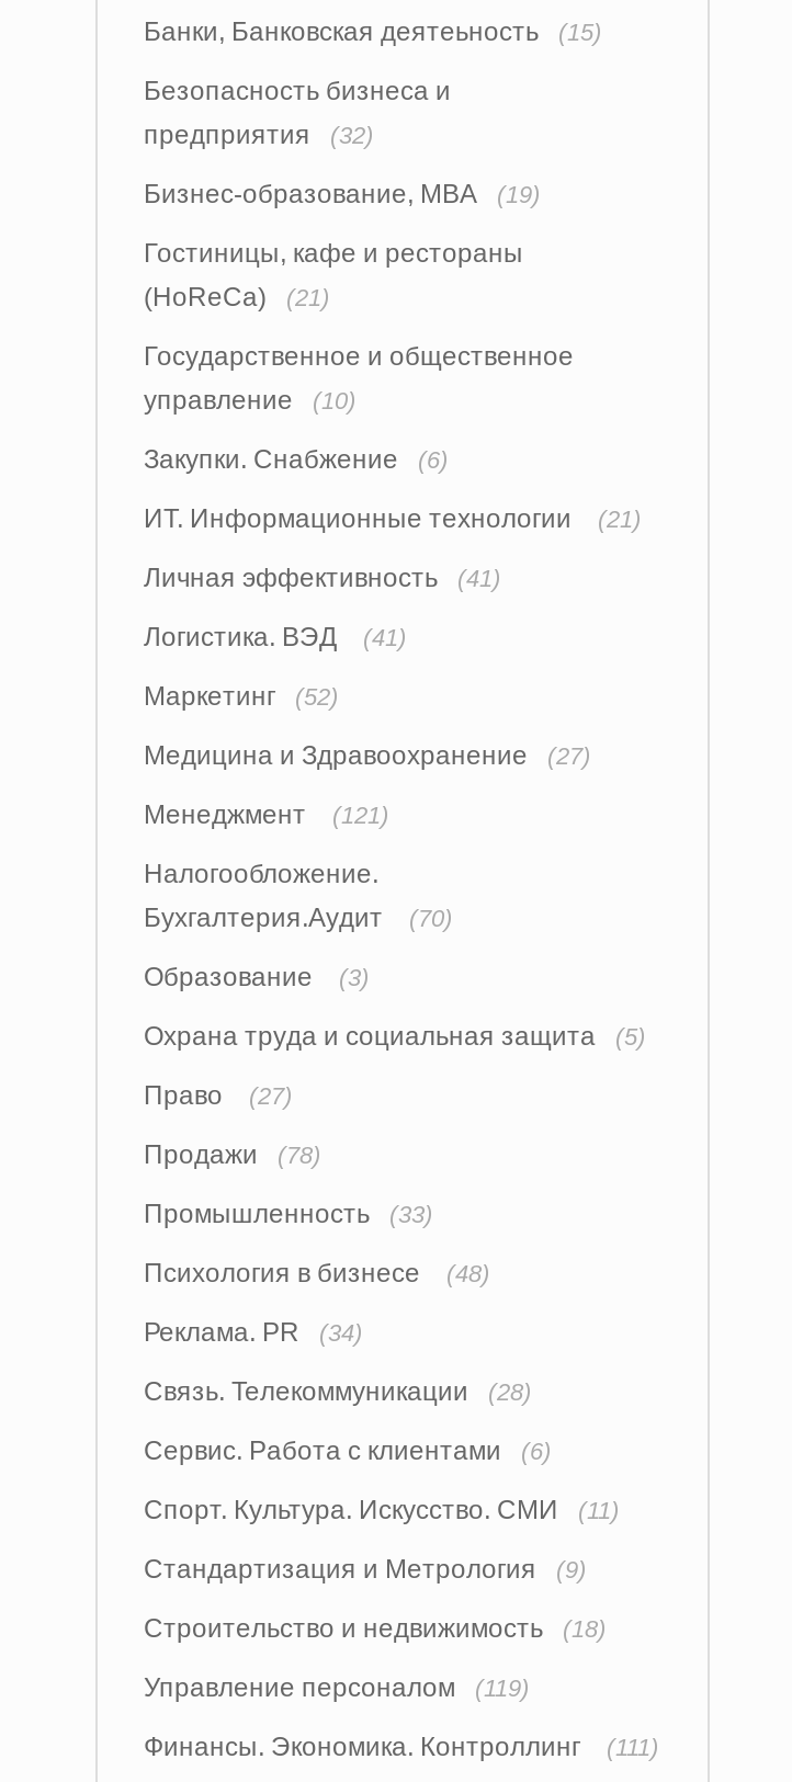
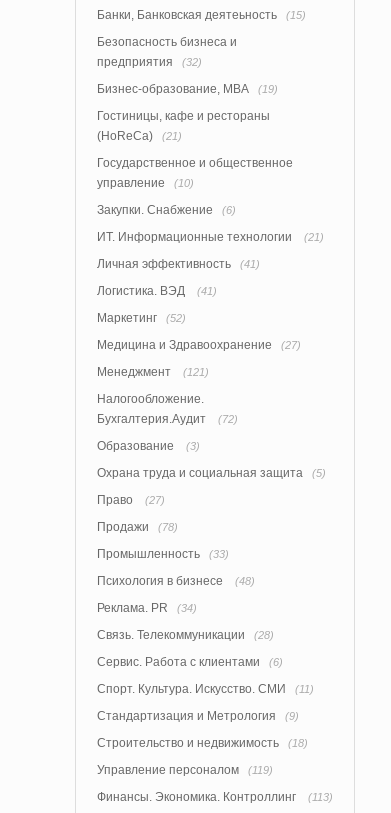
- Бухгалтерия.Аудит (70)
+ Бухгалтерия.Аудит (72)

- Финансы. Экономика. Контроллинг (111)
+ Финансы. Экономика. Контроллинг (113)
